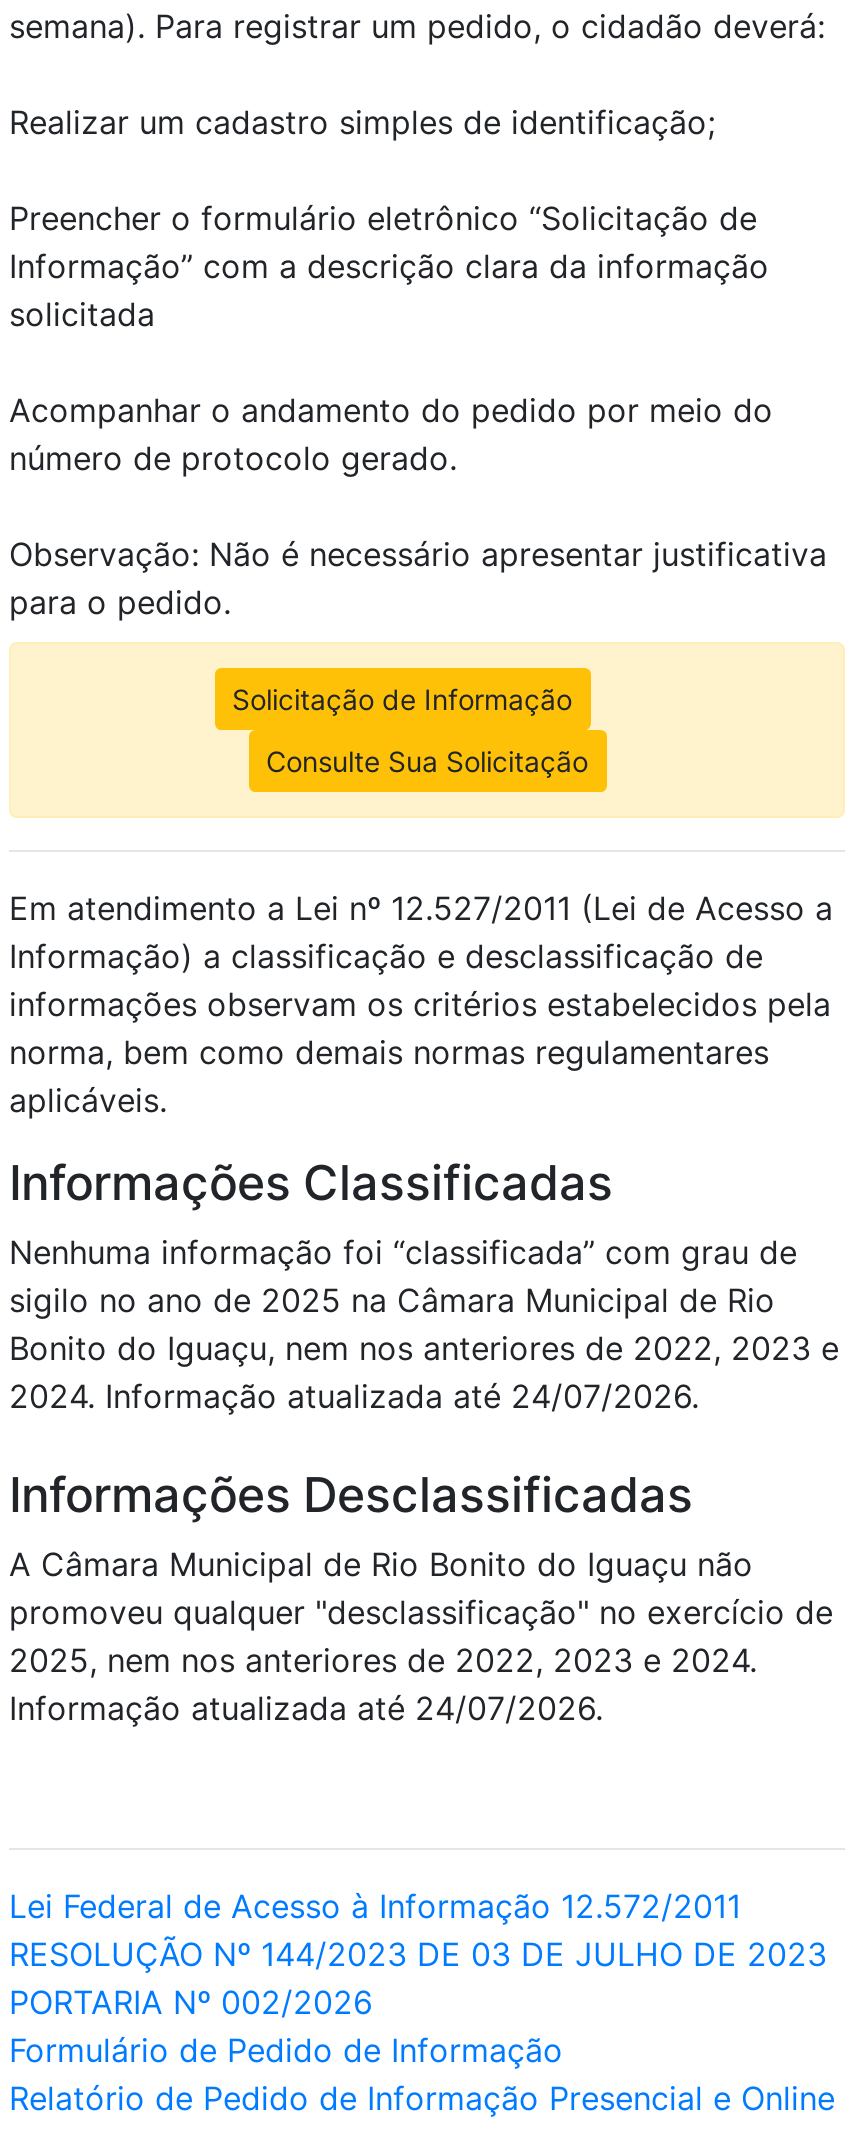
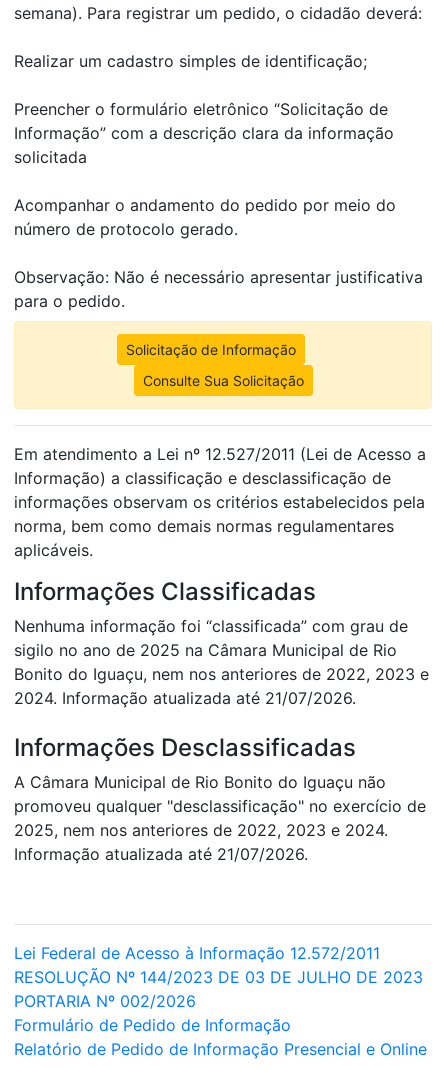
- 2024. Informação atualizada até 24/07/2026.
+ 2024. Informação atualizada até 21/07/2026.

- Informação atualizada até 24/07/2026.
+ Informação atualizada até 21/07/2026.
